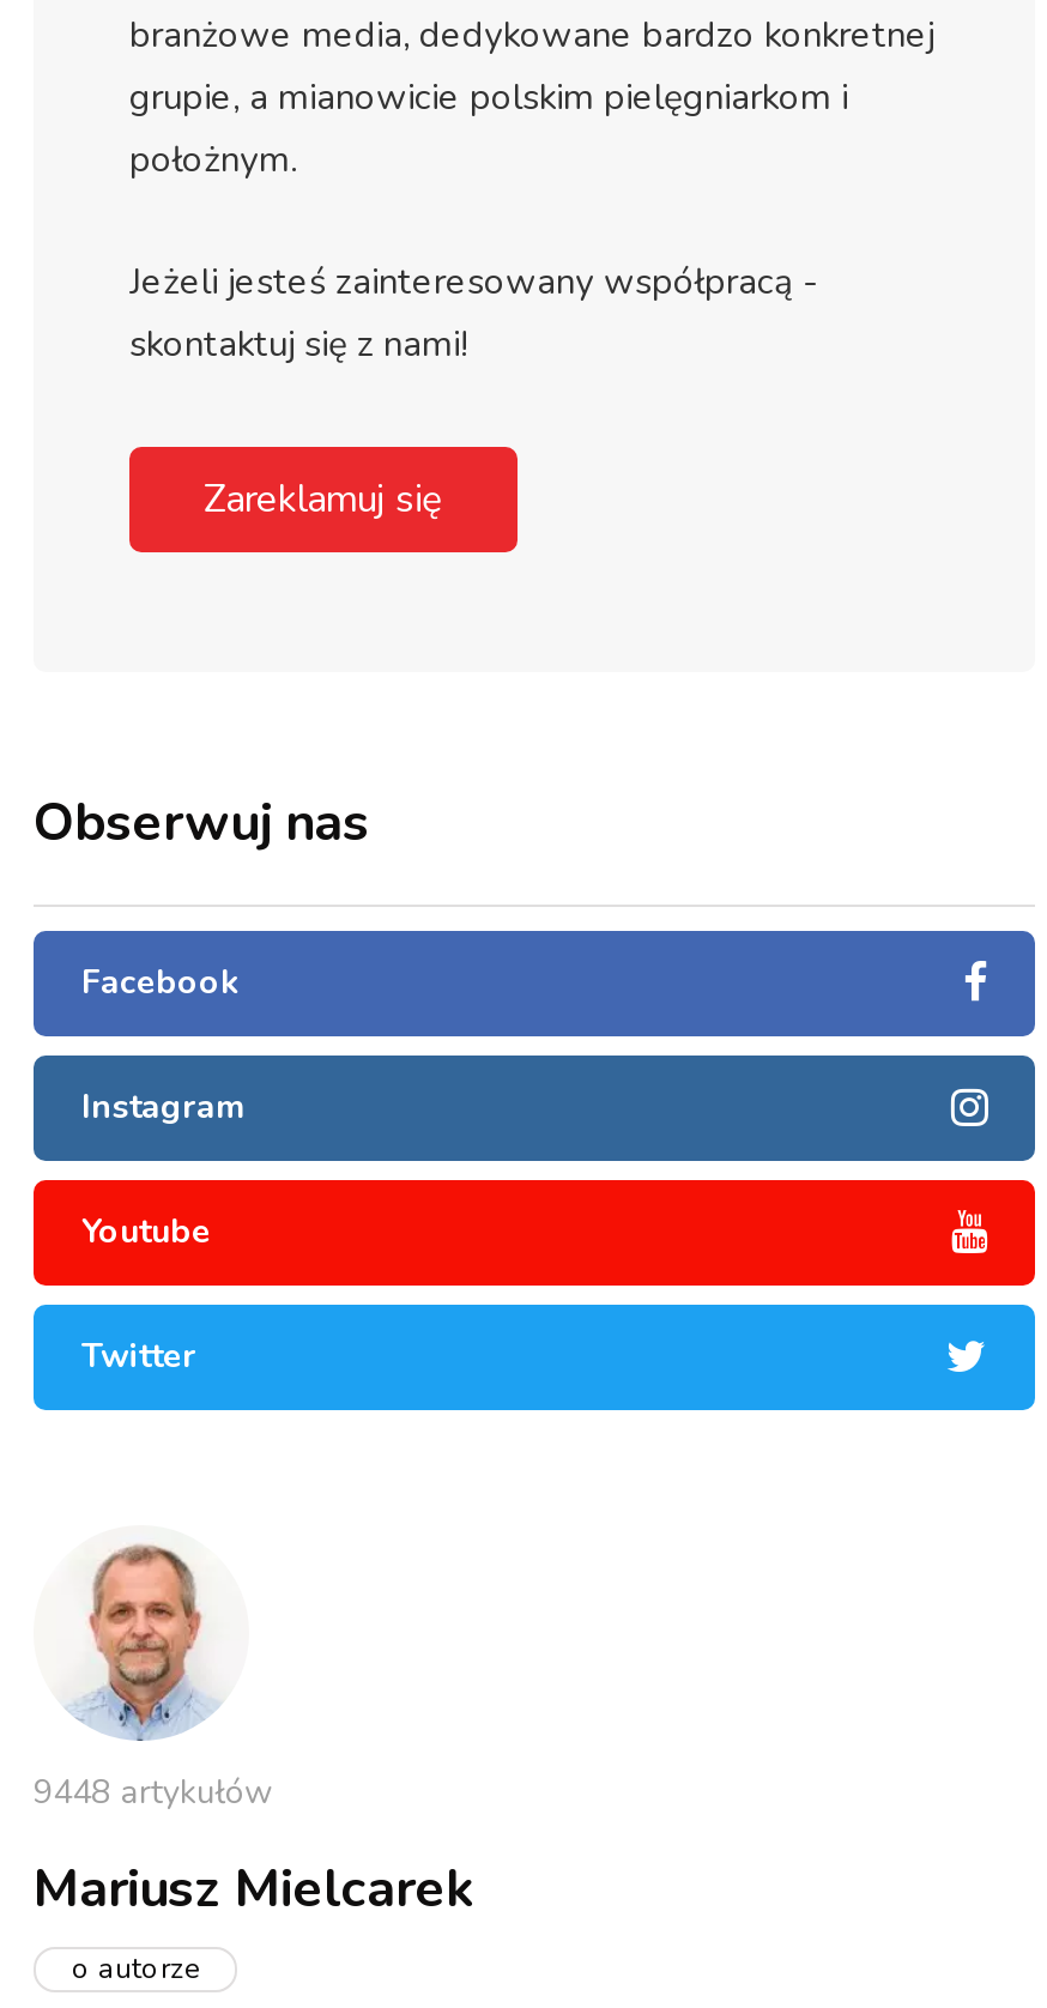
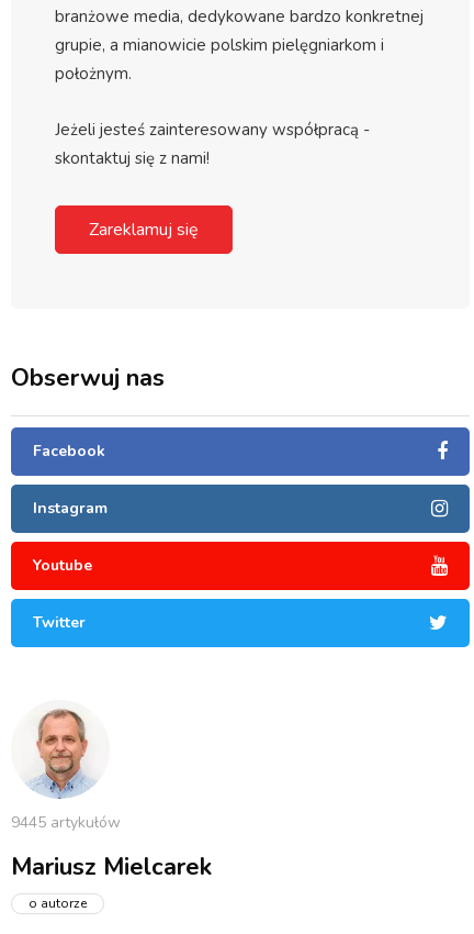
- 9448 artykułów
+ 9445 artykułów
